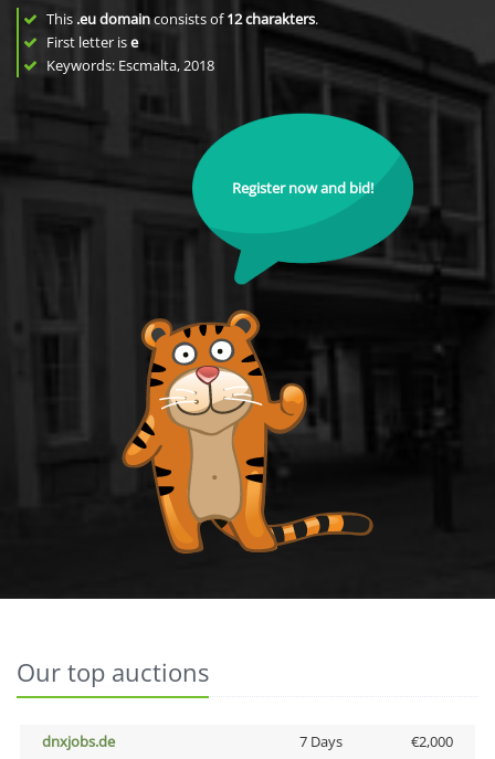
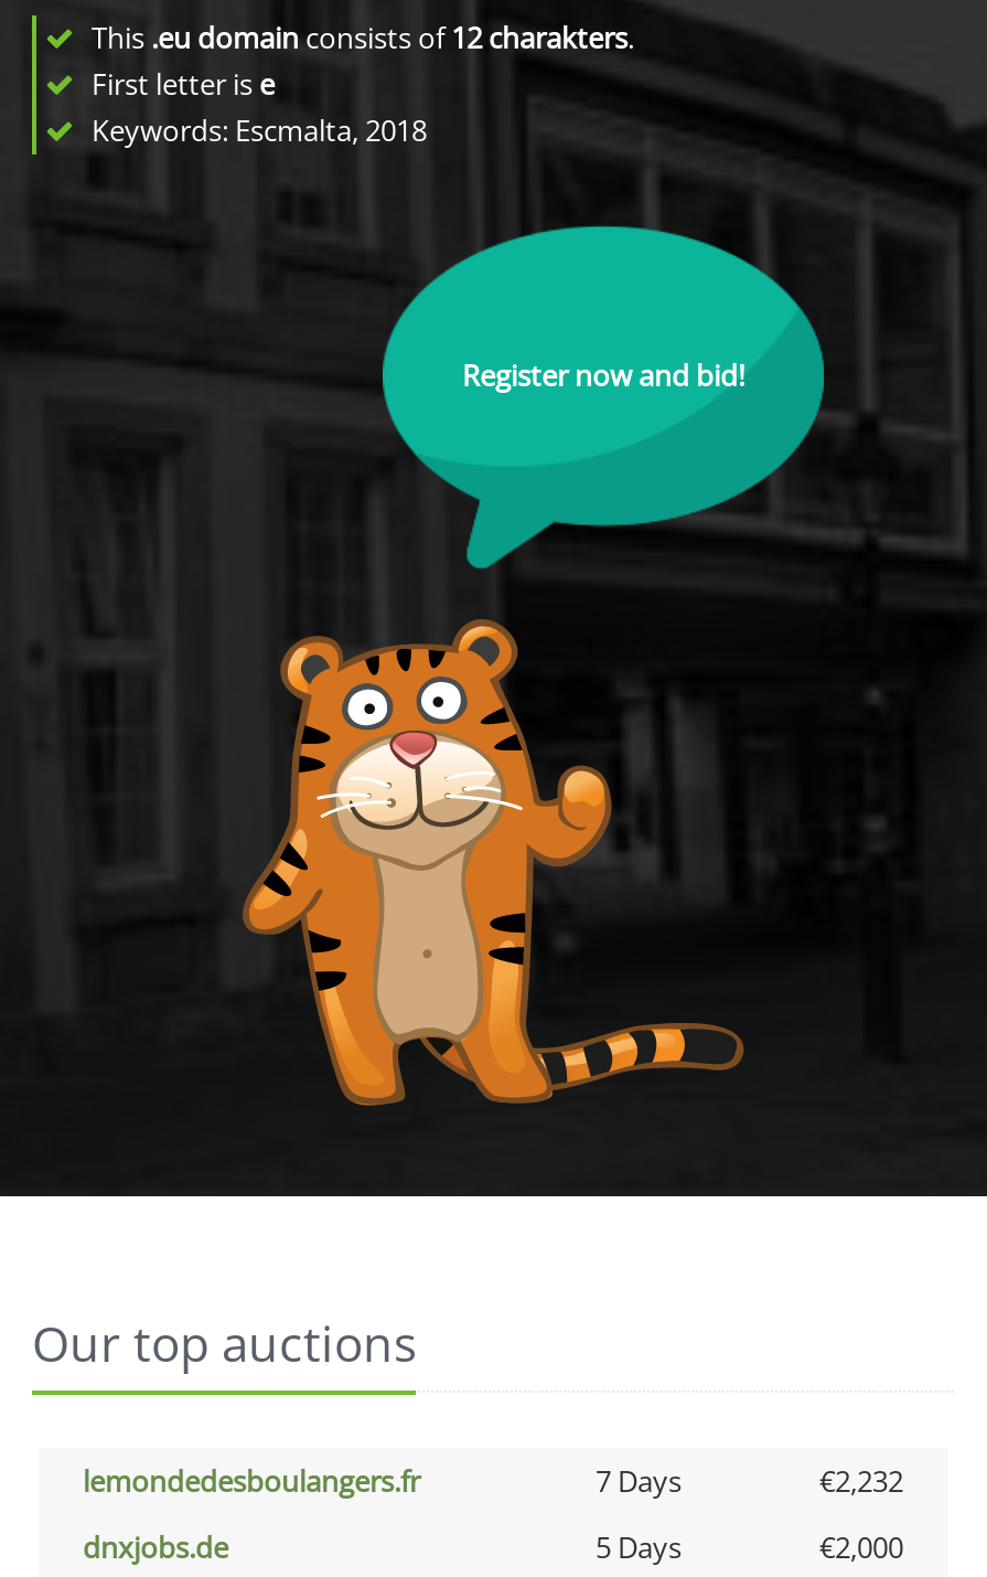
+ lemondedesboulangers.fr
+ 7 Days
+ €2,232

- 7 Days
+ 5 Days
